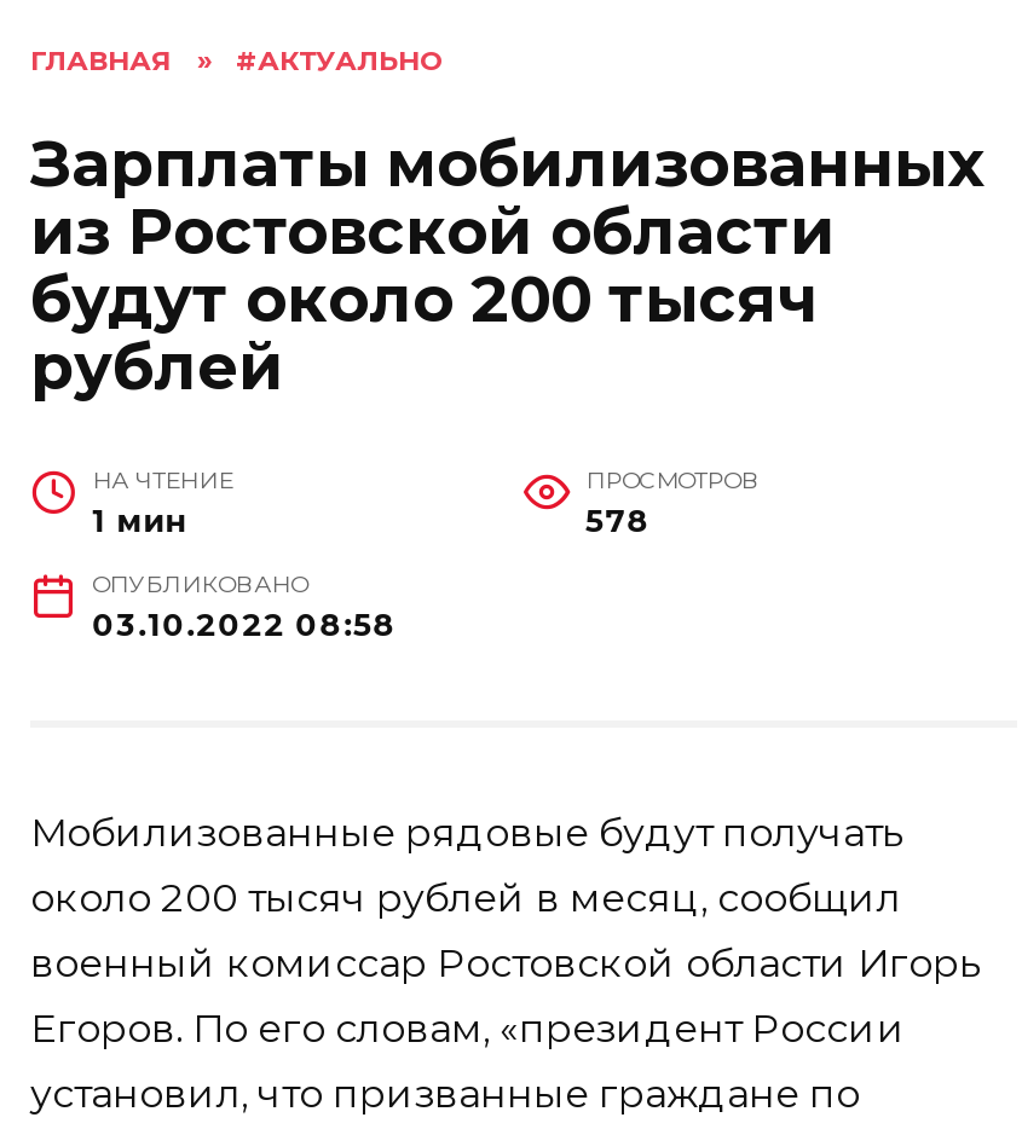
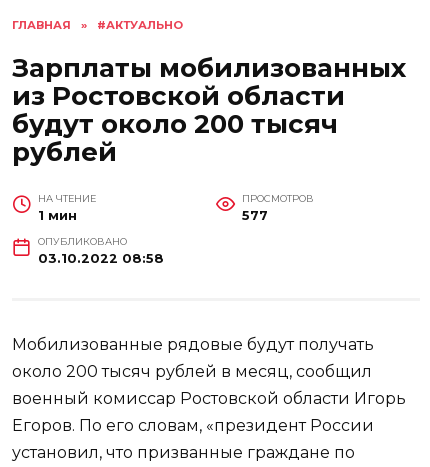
- 578
+ 577
